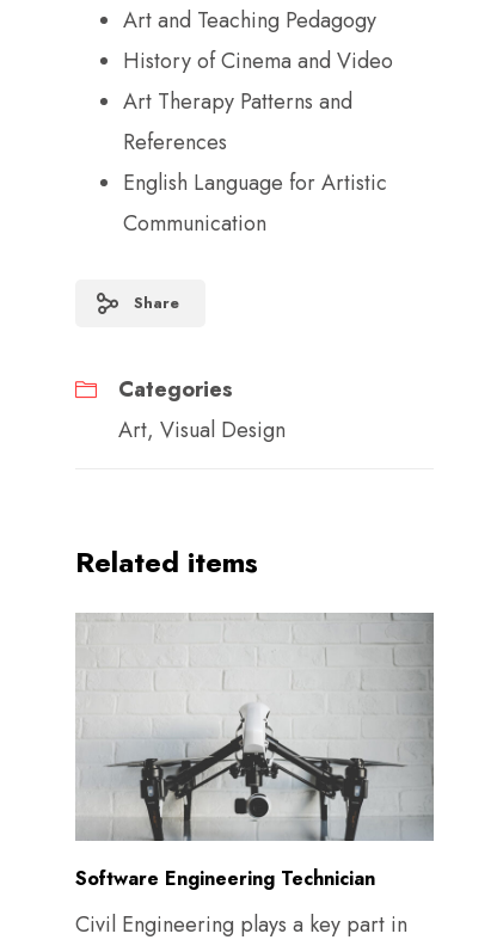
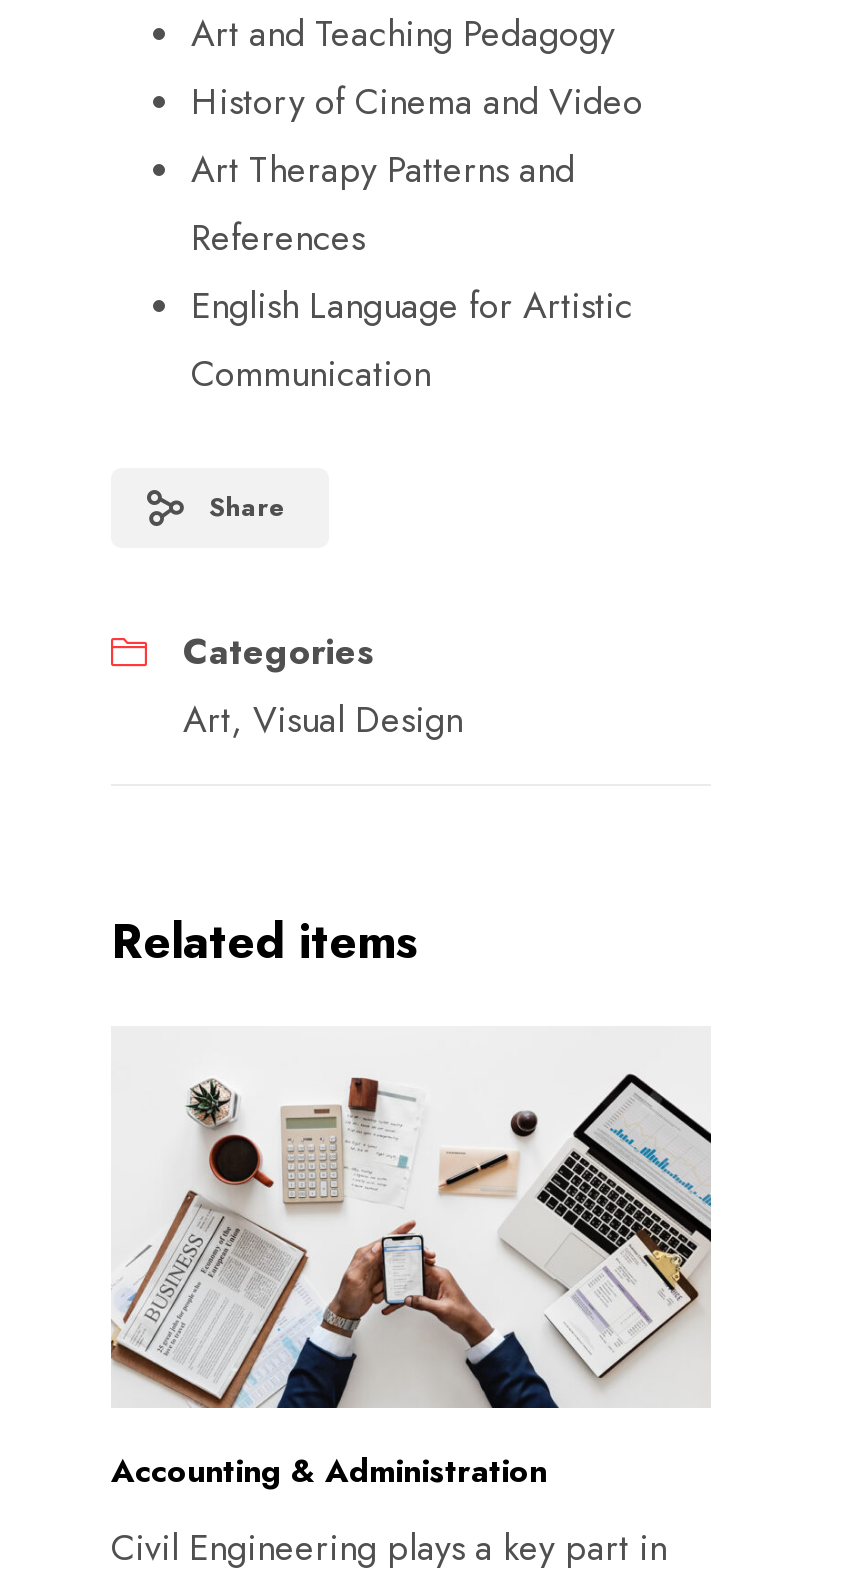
- [image]
- Software Engineering Technician
+ [image]
+ Accounting & Administration
